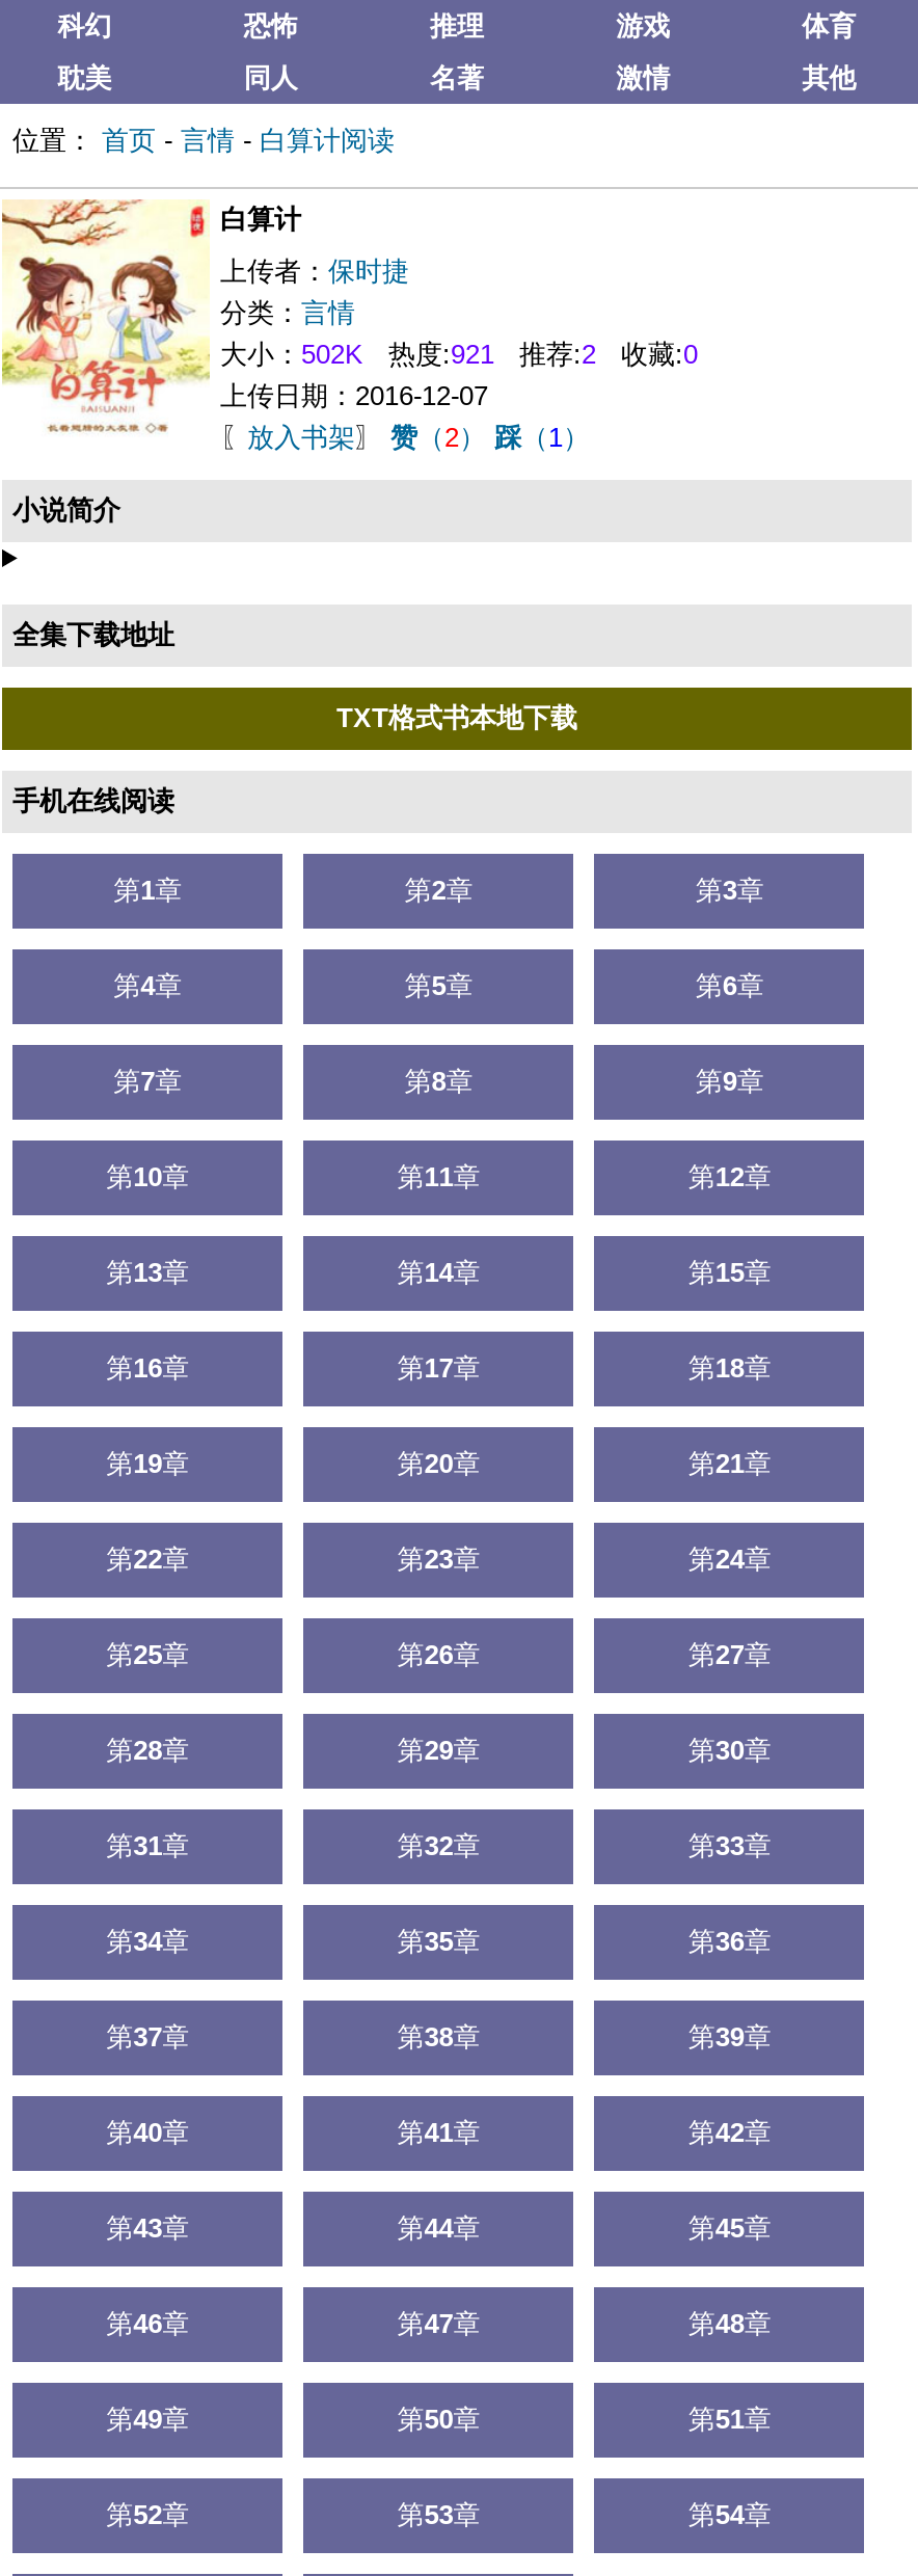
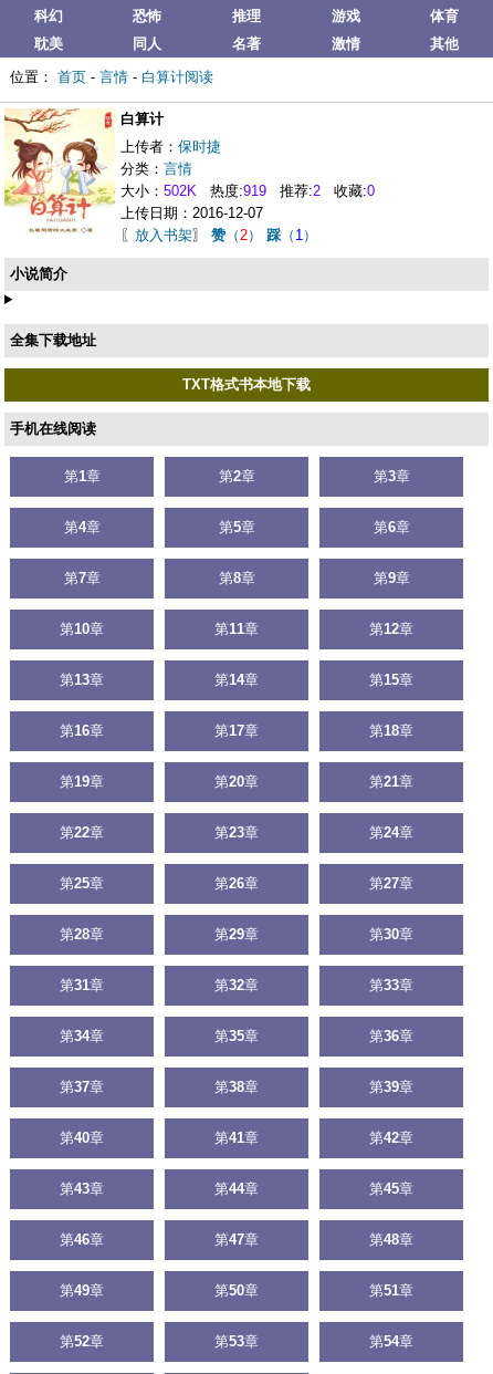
- 大小：502K热度:921推荐:2收藏:0
+ 大小：502K热度:919推荐:2收藏:0
